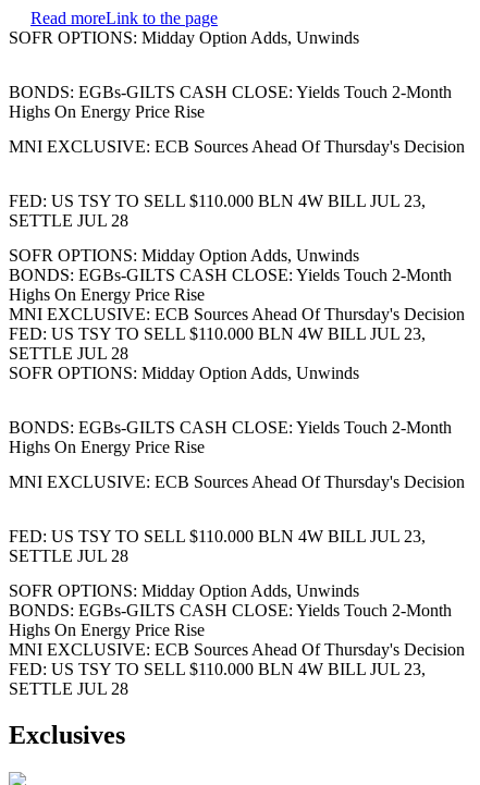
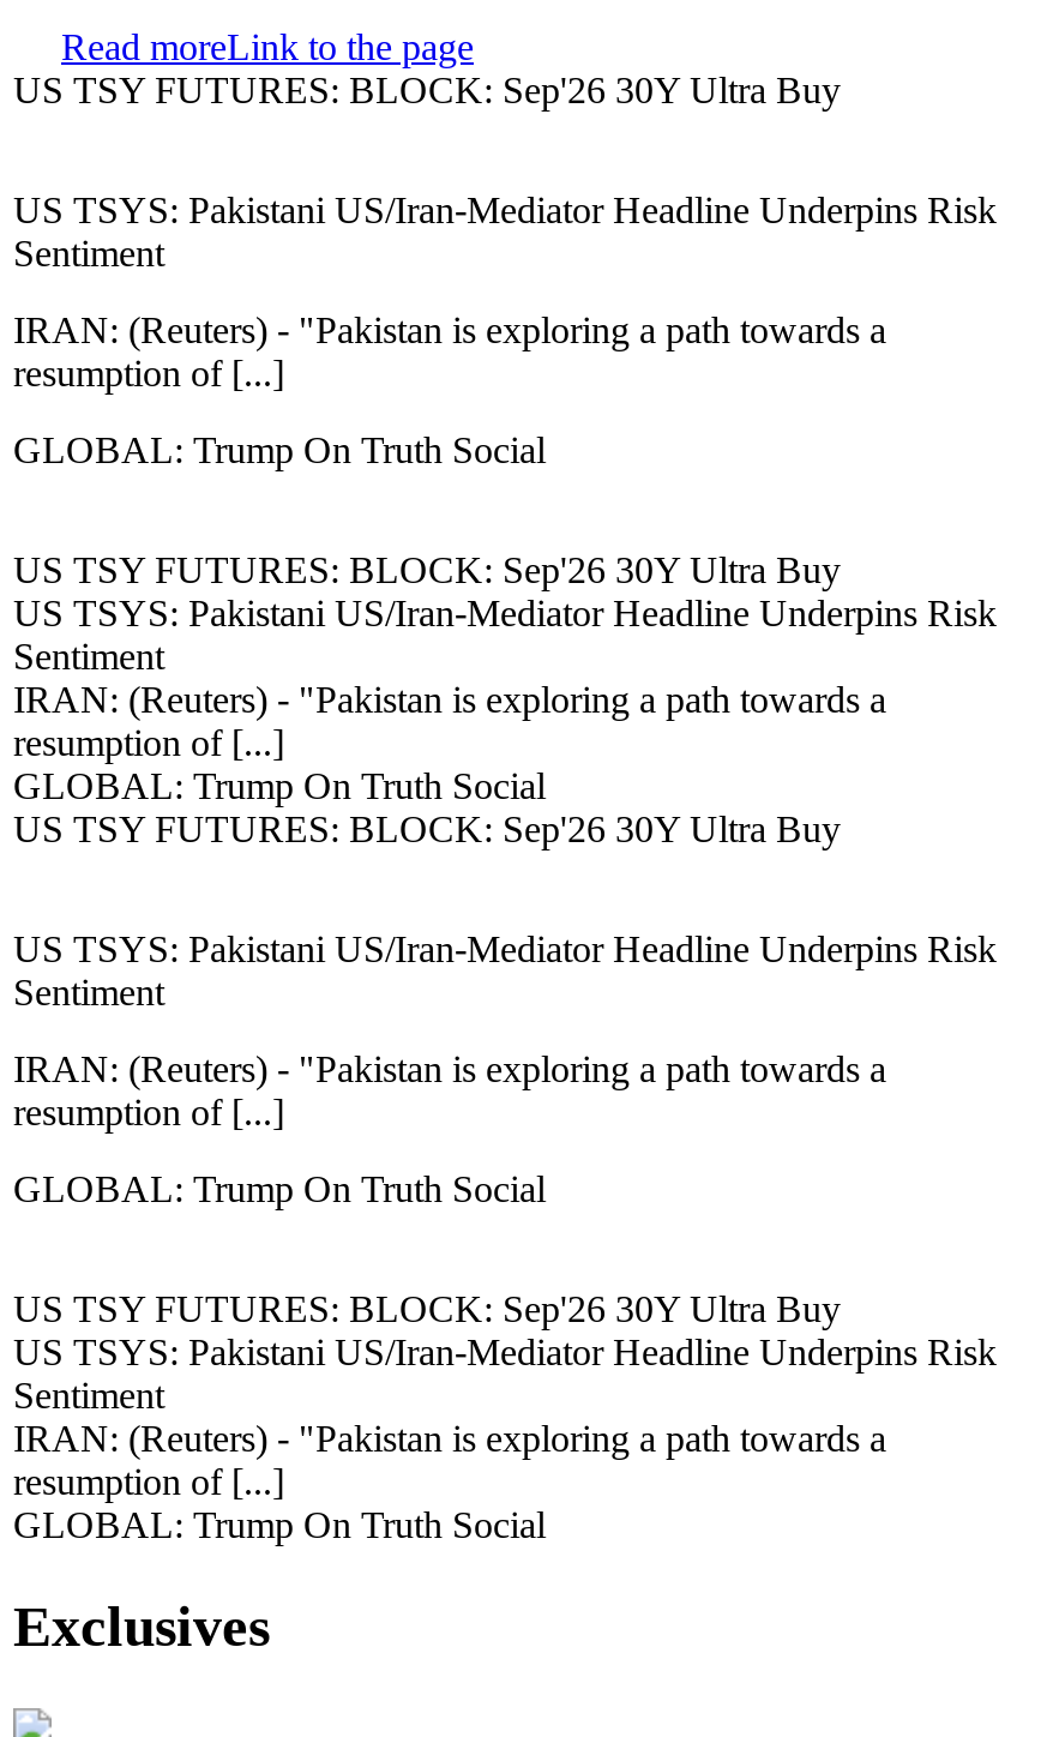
- SOFR OPTIONS: Midday Option Adds, Unwinds
+ US TSY FUTURES: BLOCK: Sep'26 30Y Ultra Buy

- BONDS: EGBs-GILTS CASH CLOSE: Yields Touch 2-Month
- Highs On Energy Price Rise
+ US TSYS: Pakistani US/Iran-Mediator Headline Underpins Risk
+ Sentiment

- MNI EXCLUSIVE: ECB Sources Ahead Of Thursday's Decision
+ IRAN: (Reuters) - "Pakistan is exploring a path towards a
+ resumption of [...]

- FED: US TSY TO SELL $110.000 BLN 4W BILL JUL 23,
- SETTLE JUL 28
+ GLOBAL: Trump On Truth Social

- SOFR OPTIONS: Midday Option Adds, Unwinds
- BONDS: EGBs-GILTS CASH CLOSE: Yields Touch 2-Month
- Highs On Energy Price Rise
- MNI EXCLUSIVE: ECB Sources Ahead Of Thursday's Decision
- FED: US TSY TO SELL $110.000 BLN 4W BILL JUL 23,
- SETTLE JUL 28
- SOFR OPTIONS: Midday Option Adds, Unwinds
+ US TSY FUTURES: BLOCK: Sep'26 30Y Ultra Buy
+ US TSYS: Pakistani US/Iran-Mediator Headline Underpins Risk
+ Sentiment
+ IRAN: (Reuters) - "Pakistan is exploring a path towards a
+ resumption of [...]
+ GLOBAL: Trump On Truth Social
+ US TSY FUTURES: BLOCK: Sep'26 30Y Ultra Buy

- BONDS: EGBs-GILTS CASH CLOSE: Yields Touch 2-Month
- Highs On Energy Price Rise
+ US TSYS: Pakistani US/Iran-Mediator Headline Underpins Risk
+ Sentiment

- MNI EXCLUSIVE: ECB Sources Ahead Of Thursday's Decision
+ IRAN: (Reuters) - "Pakistan is exploring a path towards a
+ resumption of [...]

- FED: US TSY TO SELL $110.000 BLN 4W BILL JUL 23,
- SETTLE JUL 28
+ GLOBAL: Trump On Truth Social

- SOFR OPTIONS: Midday Option Adds, Unwinds
- BONDS: EGBs-GILTS CASH CLOSE: Yields Touch 2-Month
- Highs On Energy Price Rise
- MNI EXCLUSIVE: ECB Sources Ahead Of Thursday's Decision
- FED: US TSY TO SELL $110.000 BLN 4W BILL JUL 23,
- SETTLE JUL 28
+ US TSY FUTURES: BLOCK: Sep'26 30Y Ultra Buy
+ US TSYS: Pakistani US/Iran-Mediator Headline Underpins Risk
+ Sentiment
+ IRAN: (Reuters) - "Pakistan is exploring a path towards a
+ resumption of [...]
+ GLOBAL: Trump On Truth Social
